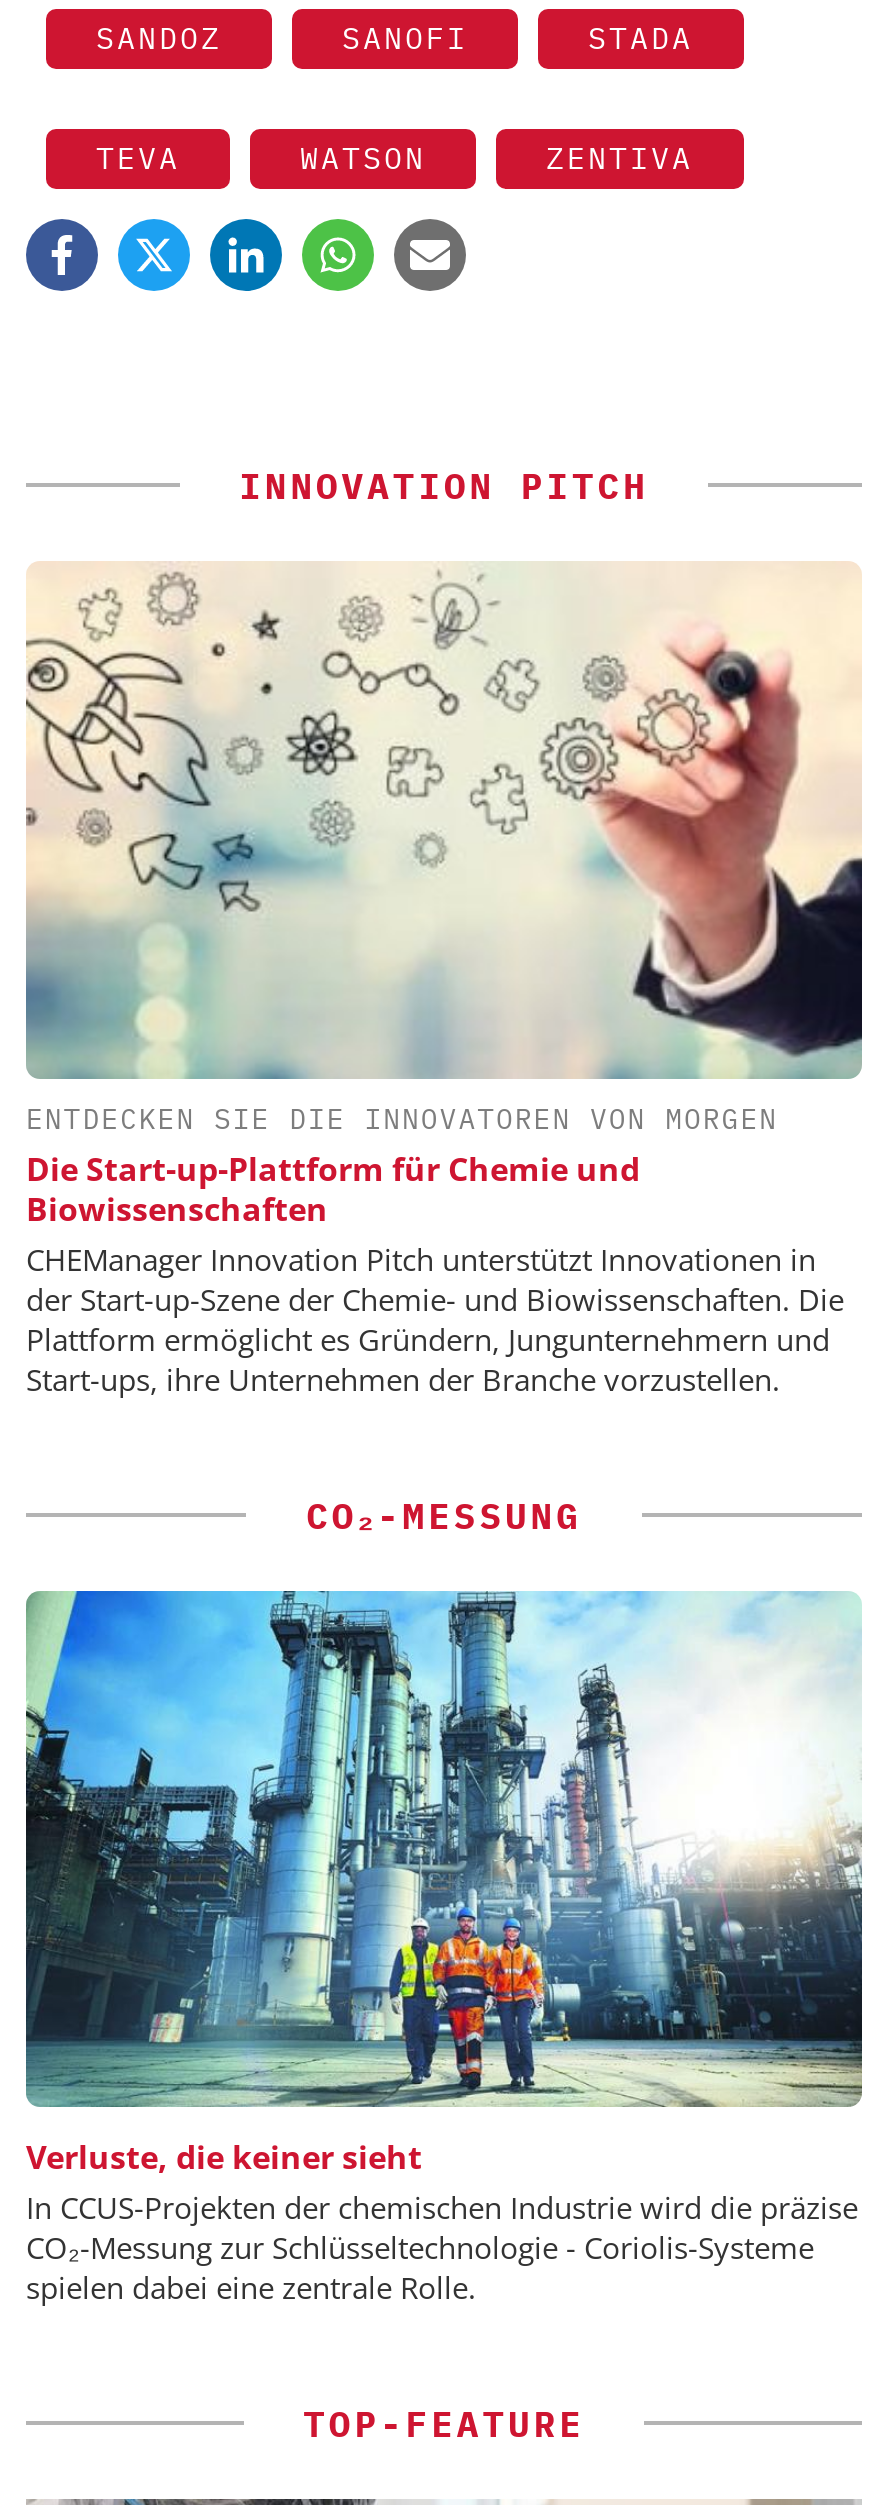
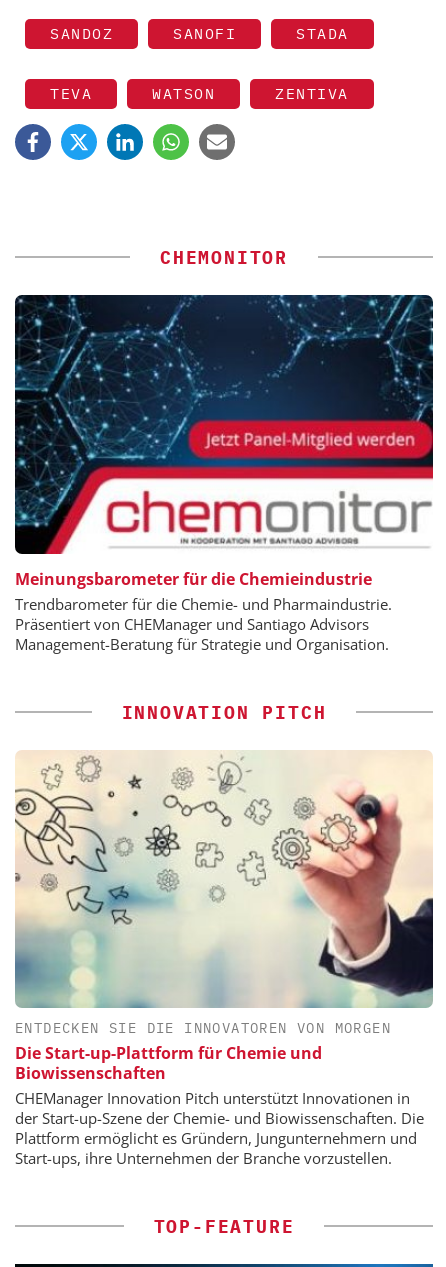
+ [image]
+ Meinungsbarometer für die Chemieindustrie
+ Trendbarometer für die Chemie- und Pharmaindustrie.
+ Präsentiert von CHEManager und Santiago Advisors
+ Management-Beratung für Strategie und Organisation.

+ CHEMONITOR

moved down: [image] | INNOVATION PITCH | ENTDECKEN SIE DIE INNOVATOREN VON MORGEN | ... | Plattform ermöglicht es Gründern, Jungunternehmern und | Start-ups, ihre Unternehmen der Branche vorzustellen.

- CO₂-MESSUNG

- [image]
- Verluste, die keiner sieht
- In CCUS-Projekten der chemischen Industrie wird die präzise
- CO₂-Messung zur Schlüsseltechnologie - Coriolis-Systeme
- spielen dabei eine zentrale Rolle.
